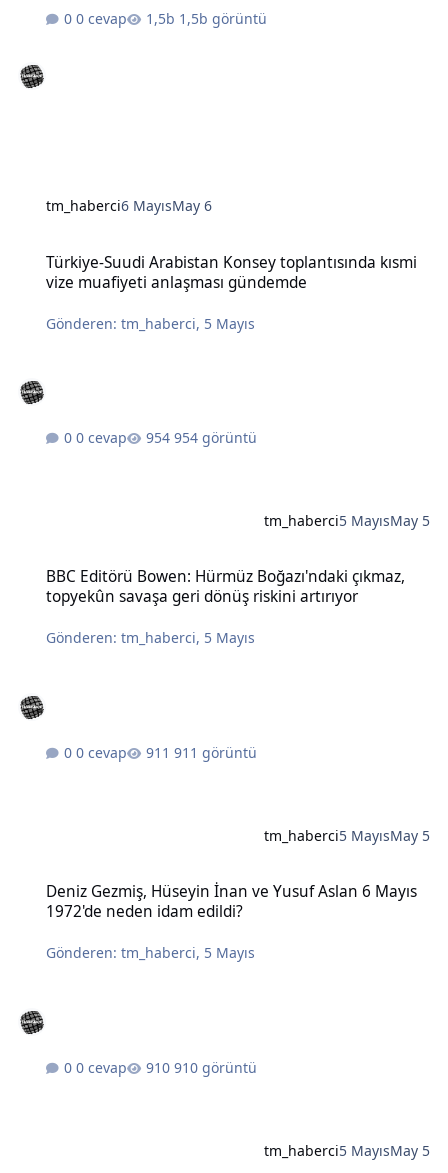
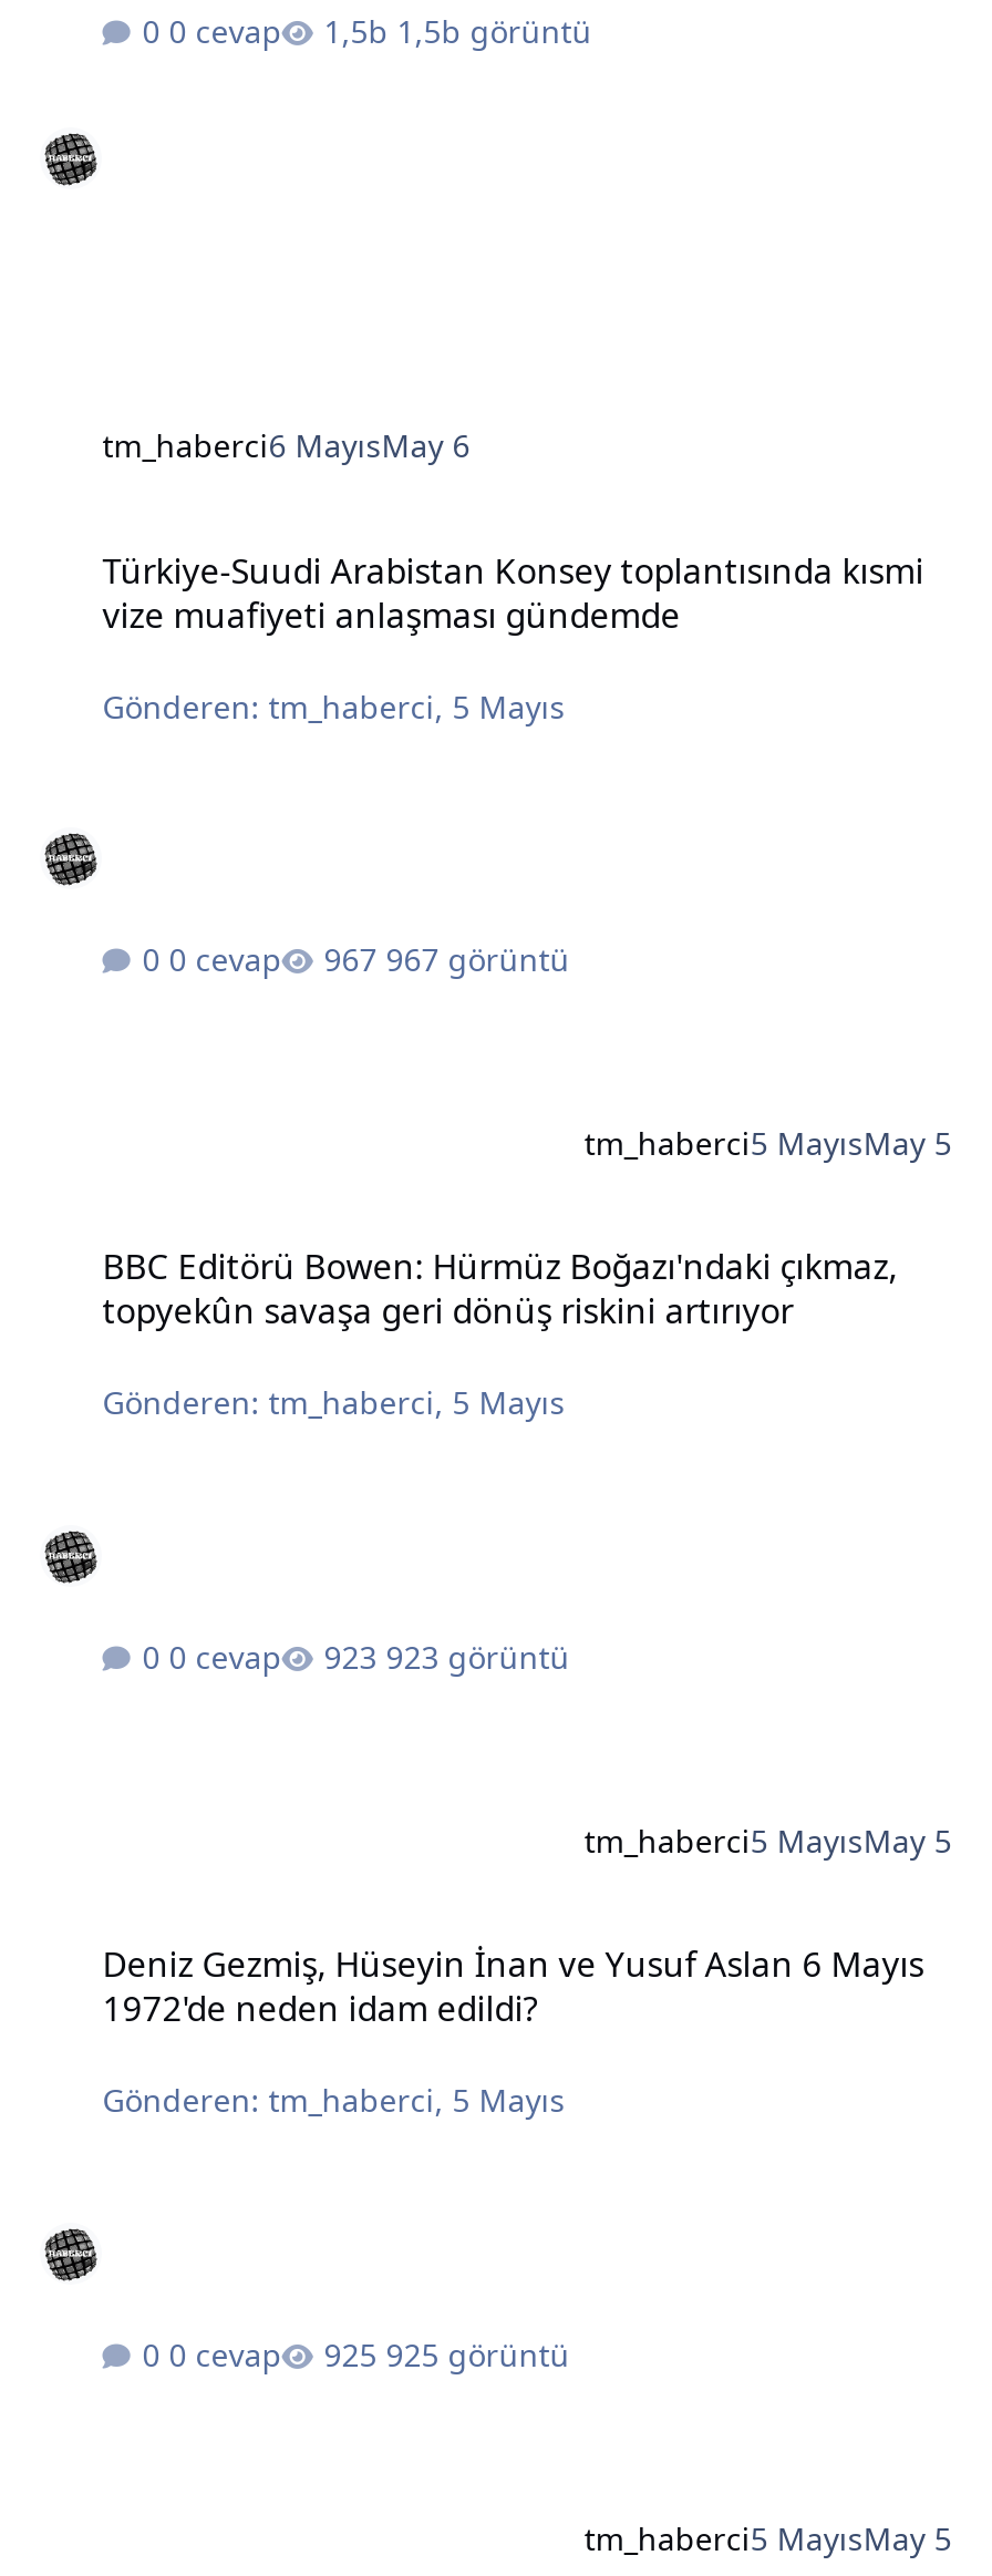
- 954 görüntü
+ 967 görüntü

- 911 görüntü
+ 923 görüntü

- 910 görüntü
+ 925 görüntü
